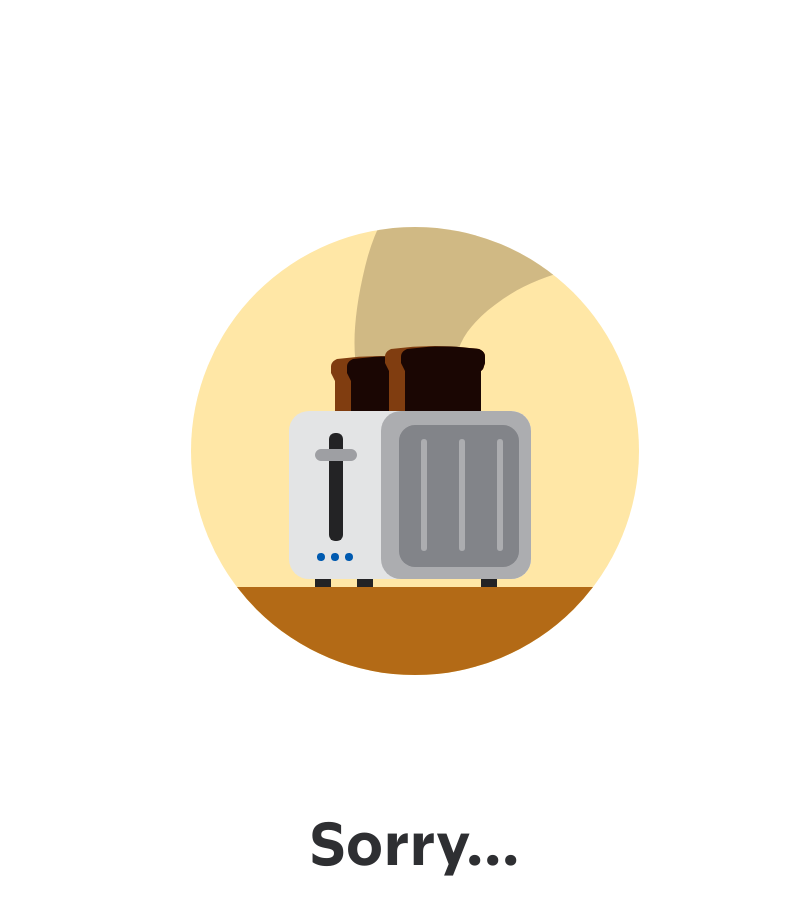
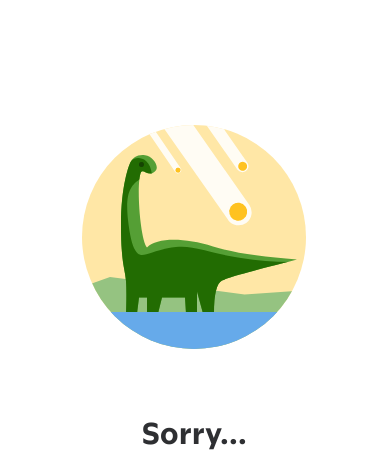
- [image]
+ [image]
